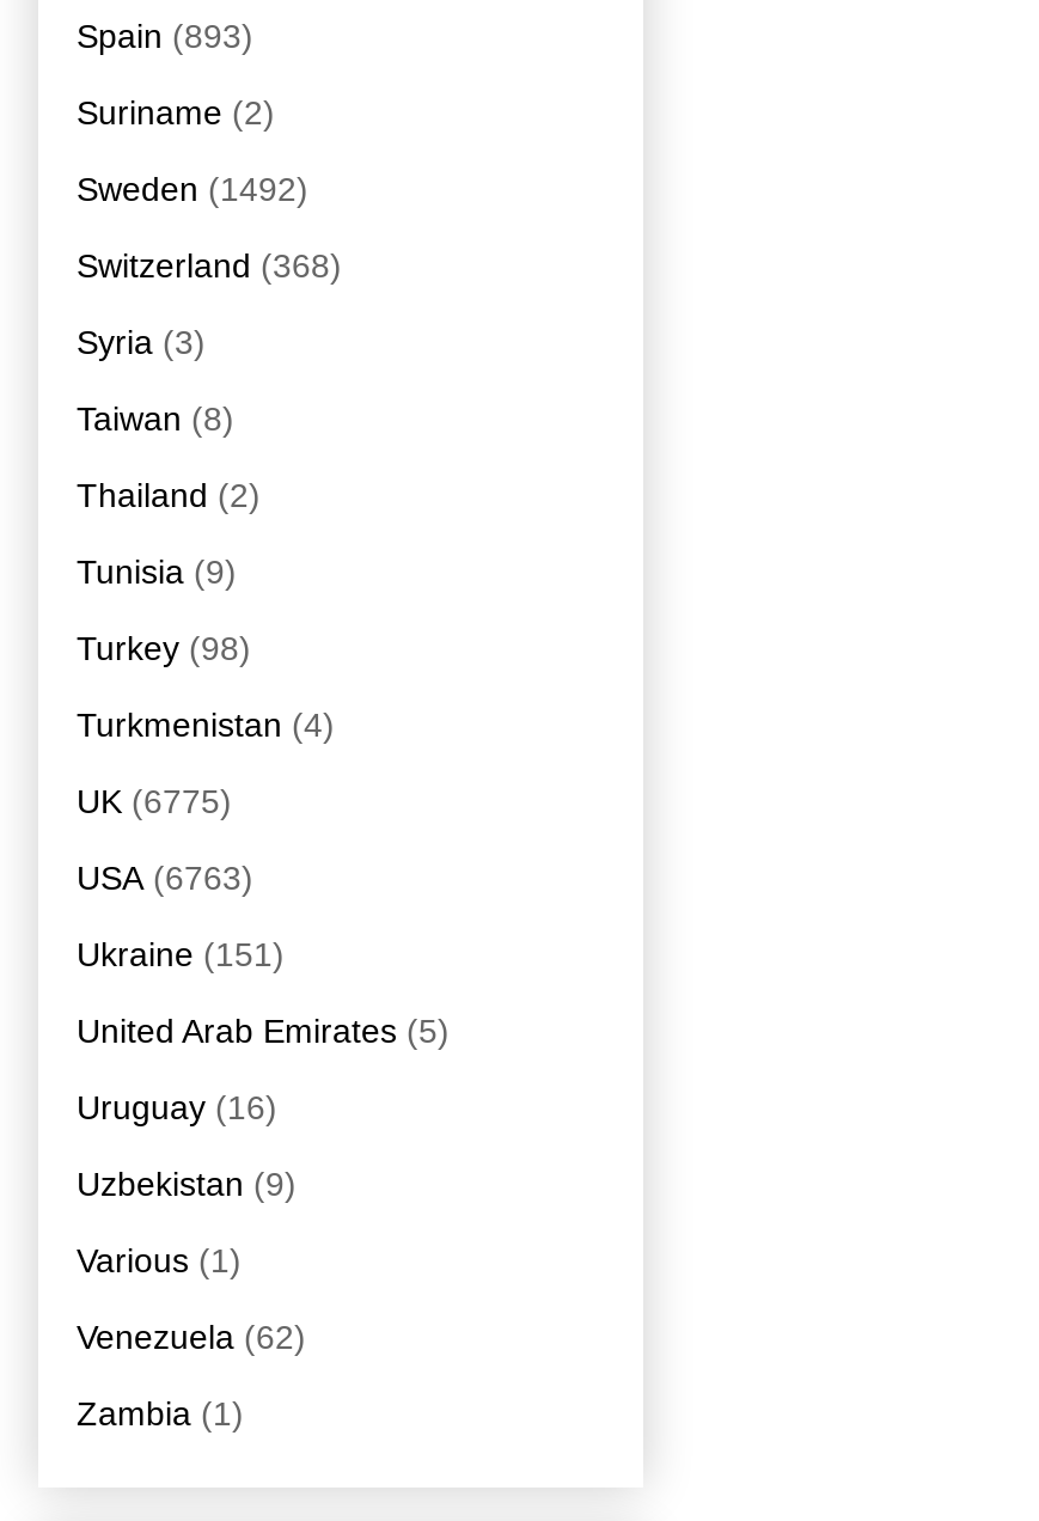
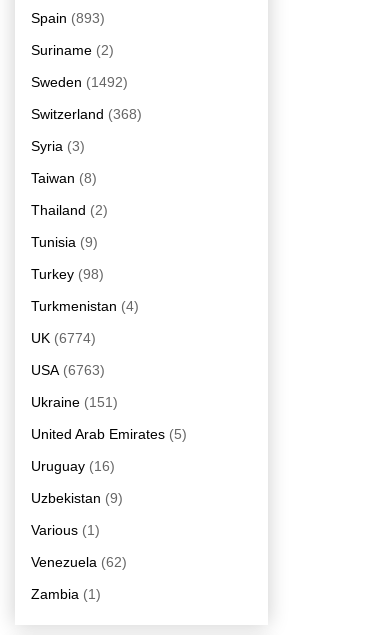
- UK (6775)
+ UK (6774)
